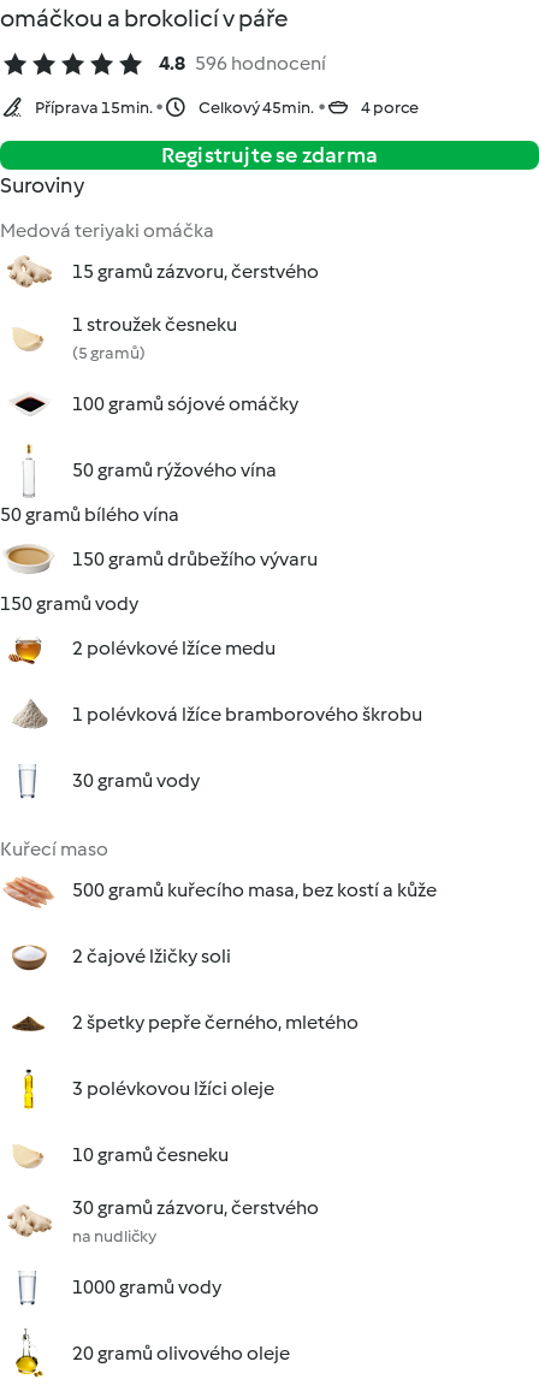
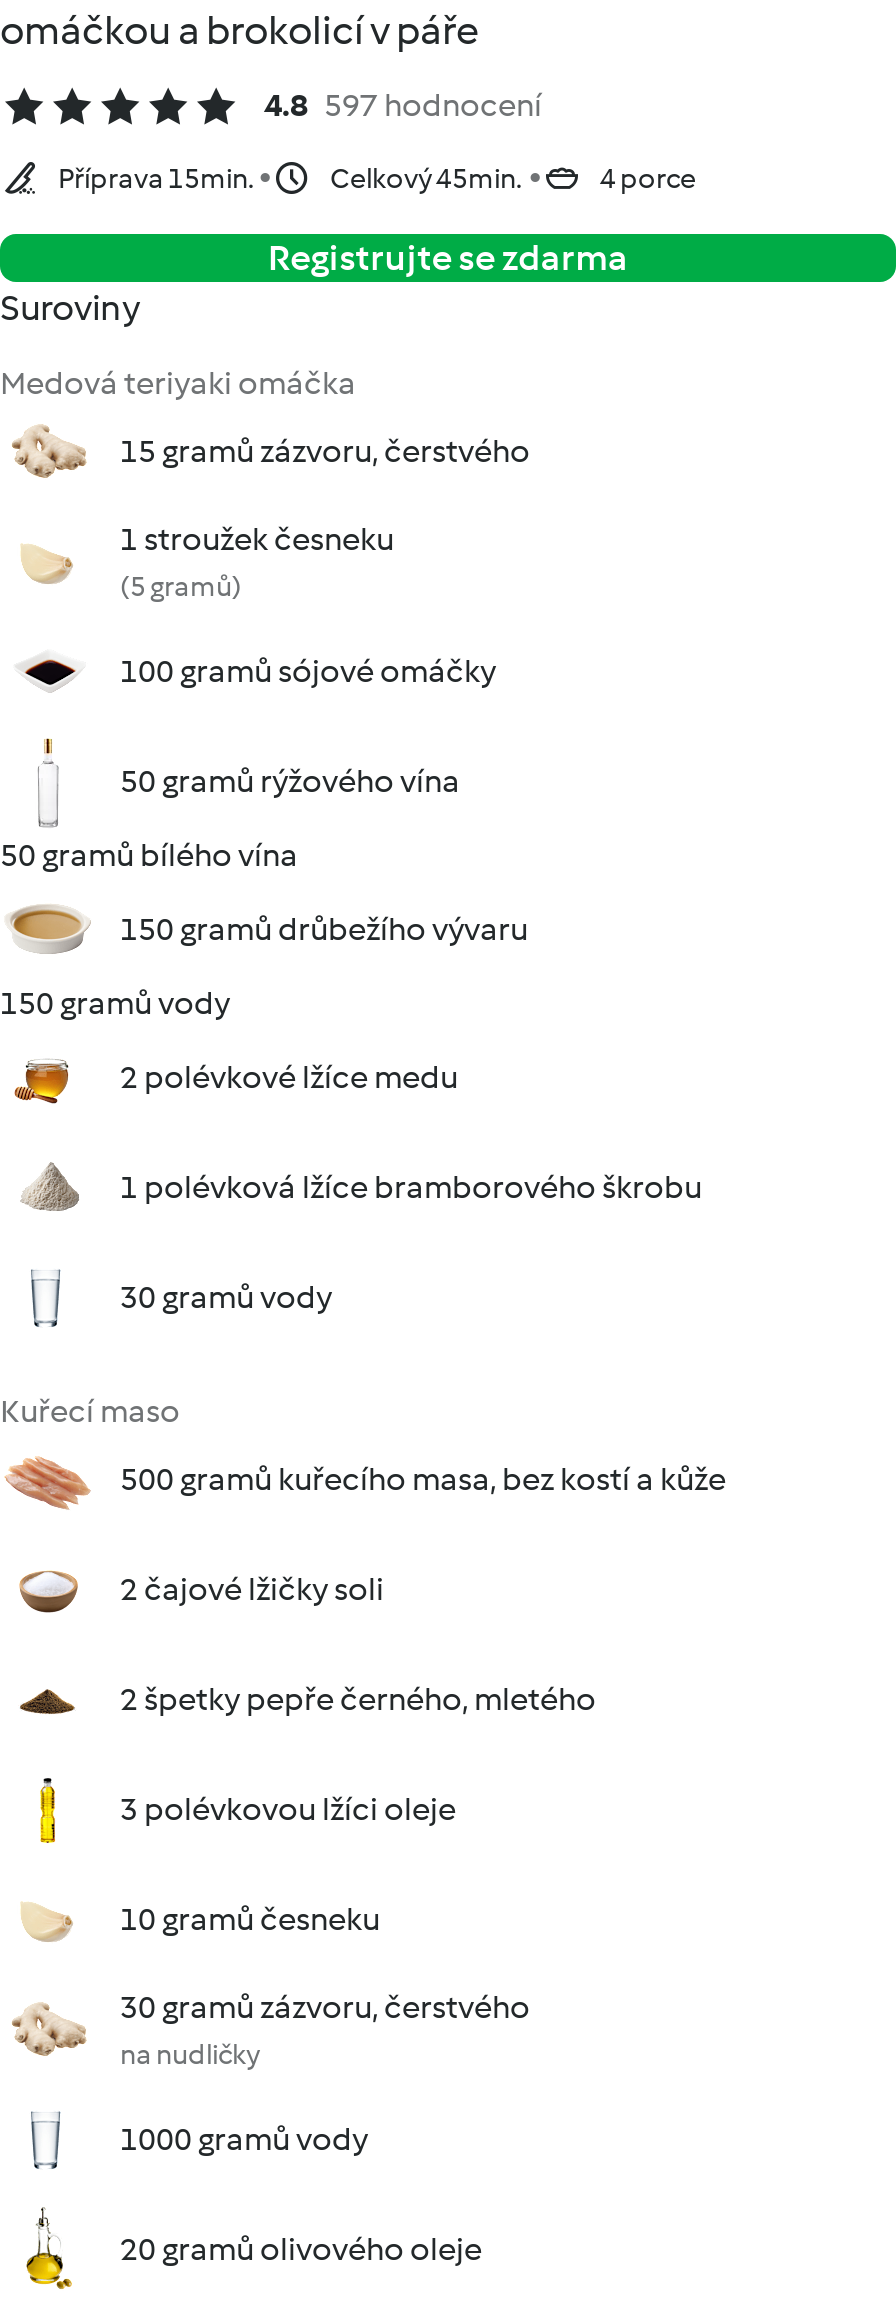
- 4.8 596 hodnocení
+ 4.8 597 hodnocení
